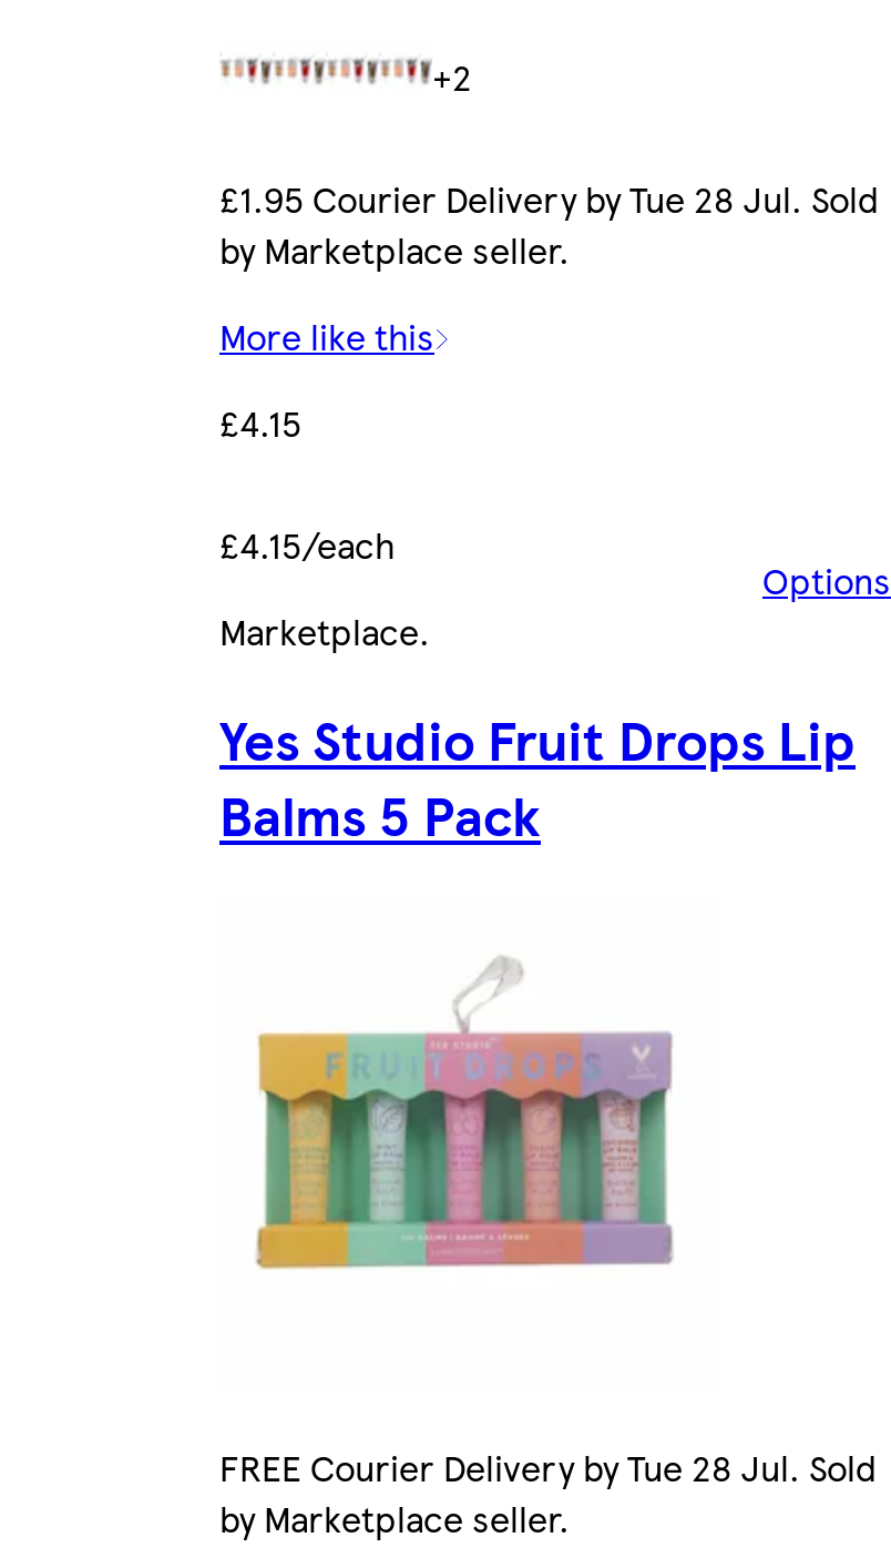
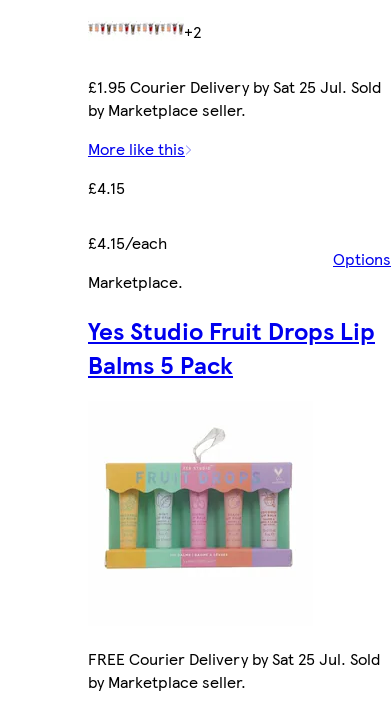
- £1.95 Courier Delivery by Tue 28 Jul. Sold
+ £1.95 Courier Delivery by Sat 25 Jul. Sold

- FREE Courier Delivery by Tue 28 Jul. Sold
+ FREE Courier Delivery by Sat 25 Jul. Sold
